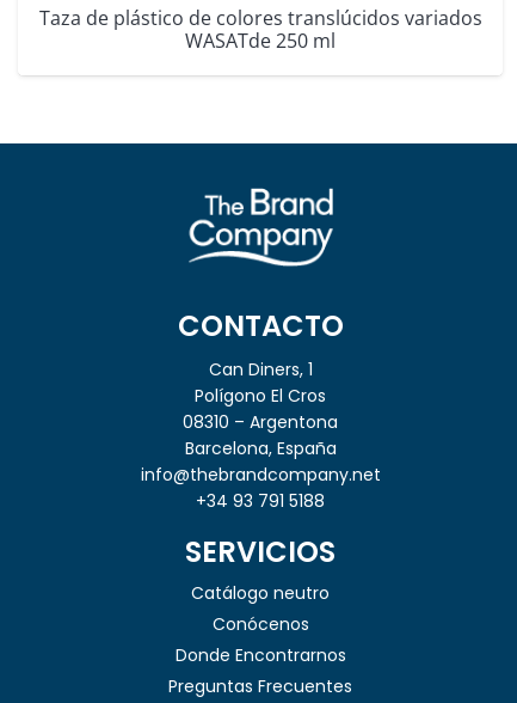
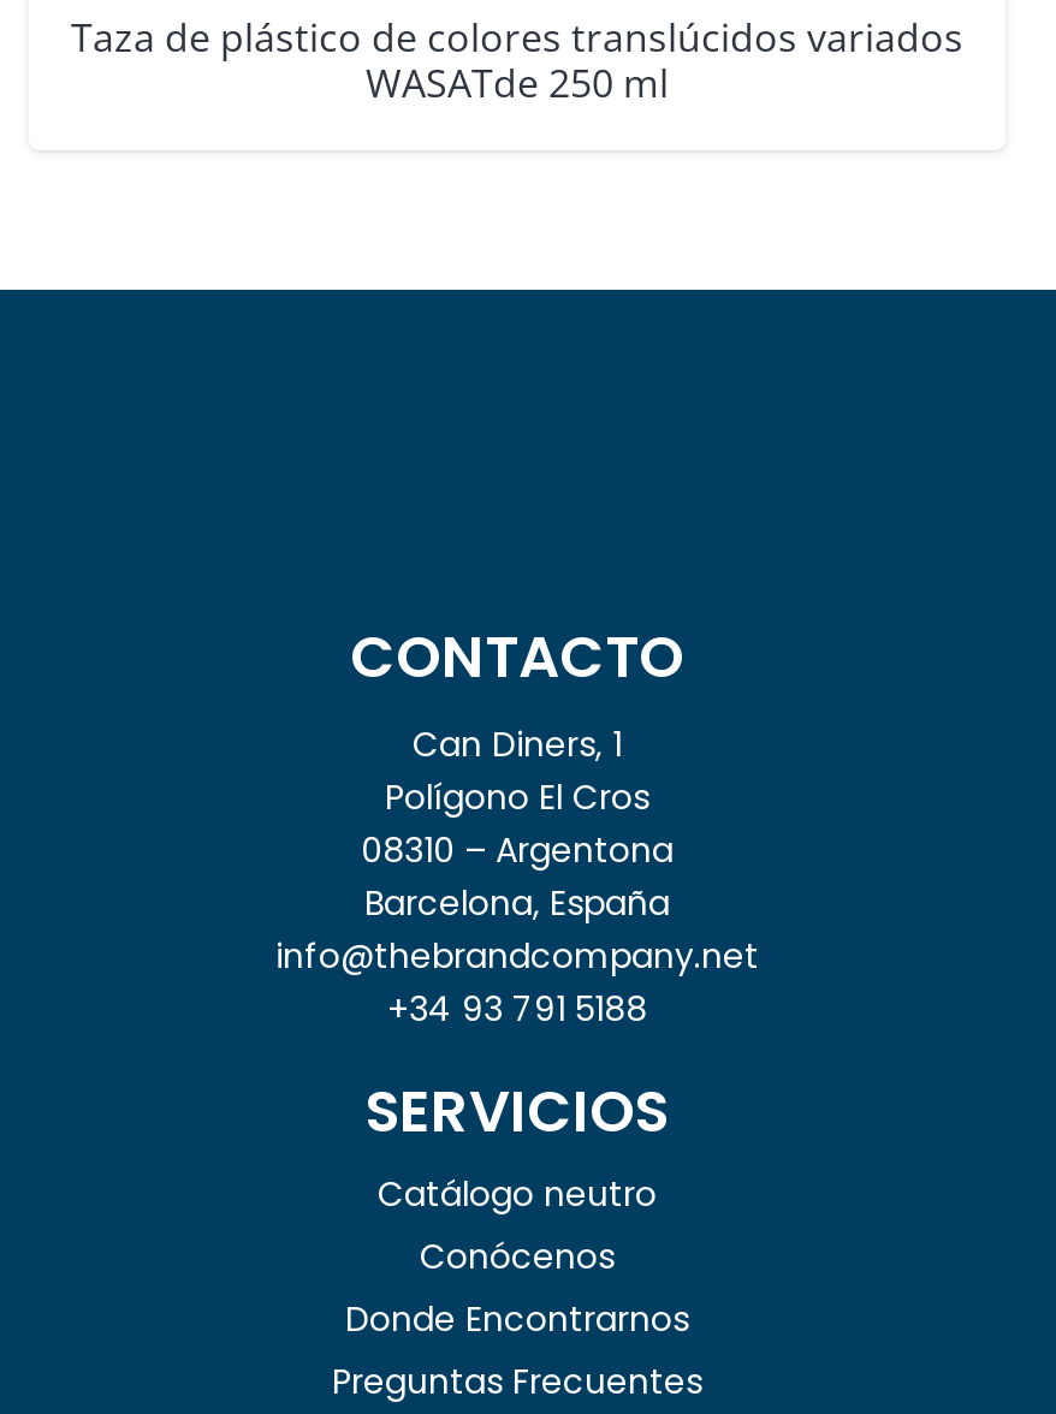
- [image]
